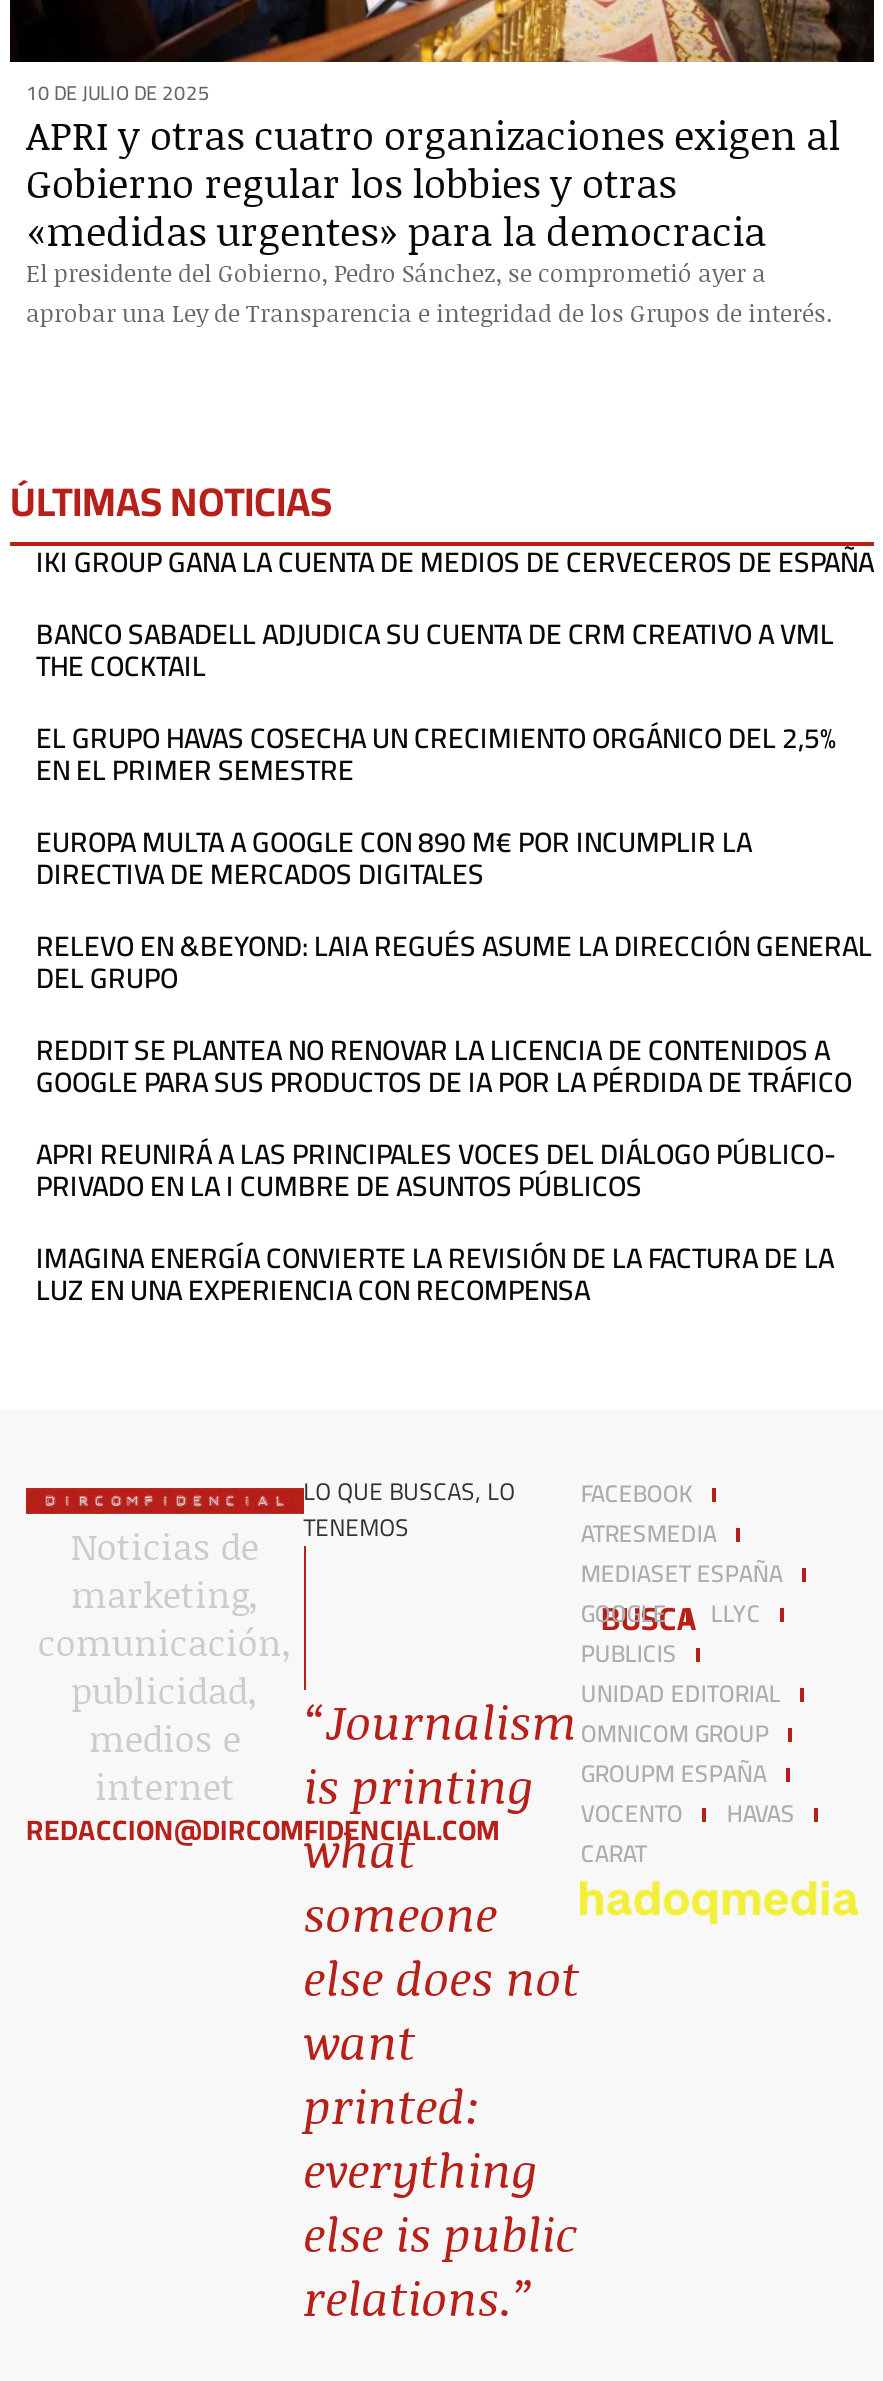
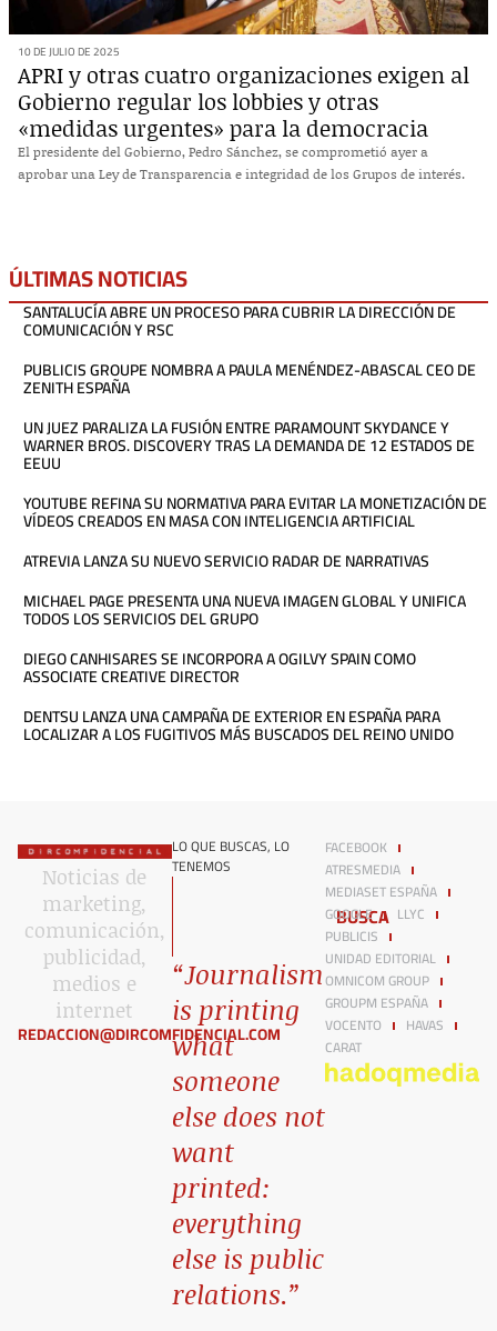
- IKI GROUP GANA LA CUENTA DE MEDIOS DE CERVECEROS DE ESPAÑA
- BANCO SABADELL ADJUDICA SU CUENTA DE CRM CREATIVO A VML
- THE COCKTAIL
- EL GRUPO HAVAS COSECHA UN CRECIMIENTO ORGÁNICO DEL 2,5%
- EN EL PRIMER SEMESTRE
- EUROPA MULTA A GOOGLE CON 890 M€ POR INCUMPLIR LA
- DIRECTIVA DE MERCADOS DIGITALES
- RELEVO EN &BEYOND: LAIA REGUÉS ASUME LA DIRECCIÓN GENERAL
- DEL GRUPO
- REDDIT SE PLANTEA NO RENOVAR LA LICENCIA DE CONTENIDOS A
- GOOGLE PARA SUS PRODUCTOS DE IA POR LA PÉRDIDA DE TRÁFICO
- APRI REUNIRÁ A LAS PRINCIPALES VOCES DEL DIÁLOGO PÚBLICO-
- PRIVADO EN LA I CUMBRE DE ASUNTOS PÚBLICOS
- IMAGINA ENERGÍA CONVIERTE LA REVISIÓN DE LA FACTURA DE LA
- LUZ EN UNA EXPERIENCIA CON RECOMPENSA
+ SANTALUCÍA ABRE UN PROCESO PARA CUBRIR LA DIRECCIÓN DE
+ COMUNICACIÓN Y RSC
+ PUBLICIS GROUPE NOMBRA A PAULA MENÉNDEZ-ABASCAL CEO DE
+ ZENITH ESPAÑA
+ UN JUEZ PARALIZA LA FUSIÓN ENTRE PARAMOUNT SKYDANCE Y
+ WARNER BROS. DISCOVERY TRAS LA DEMANDA DE 12 ESTADOS DE
+ EEUU
+ YOUTUBE REFINA SU NORMATIVA PARA EVITAR LA MONETIZACIÓN DE
+ VÍDEOS CREADOS EN MASA CON INTELIGENCIA ARTIFICIAL
+ ATREVIA LANZA SU NUEVO SERVICIO RADAR DE NARRATIVAS
+ MICHAEL PAGE PRESENTA UNA NUEVA IMAGEN GLOBAL Y UNIFICA
+ TODOS LOS SERVICIOS DEL GRUPO
+ DIEGO CANHISARES SE INCORPORA A OGILVY SPAIN COMO
+ ASSOCIATE CREATIVE DIRECTOR
+ DENTSU LANZA UNA CAMPAÑA DE EXTERIOR EN ESPAÑA PARA
+ LOCALIZAR A LOS FUGITIVOS MÁS BUSCADOS DEL REINO UNIDO
